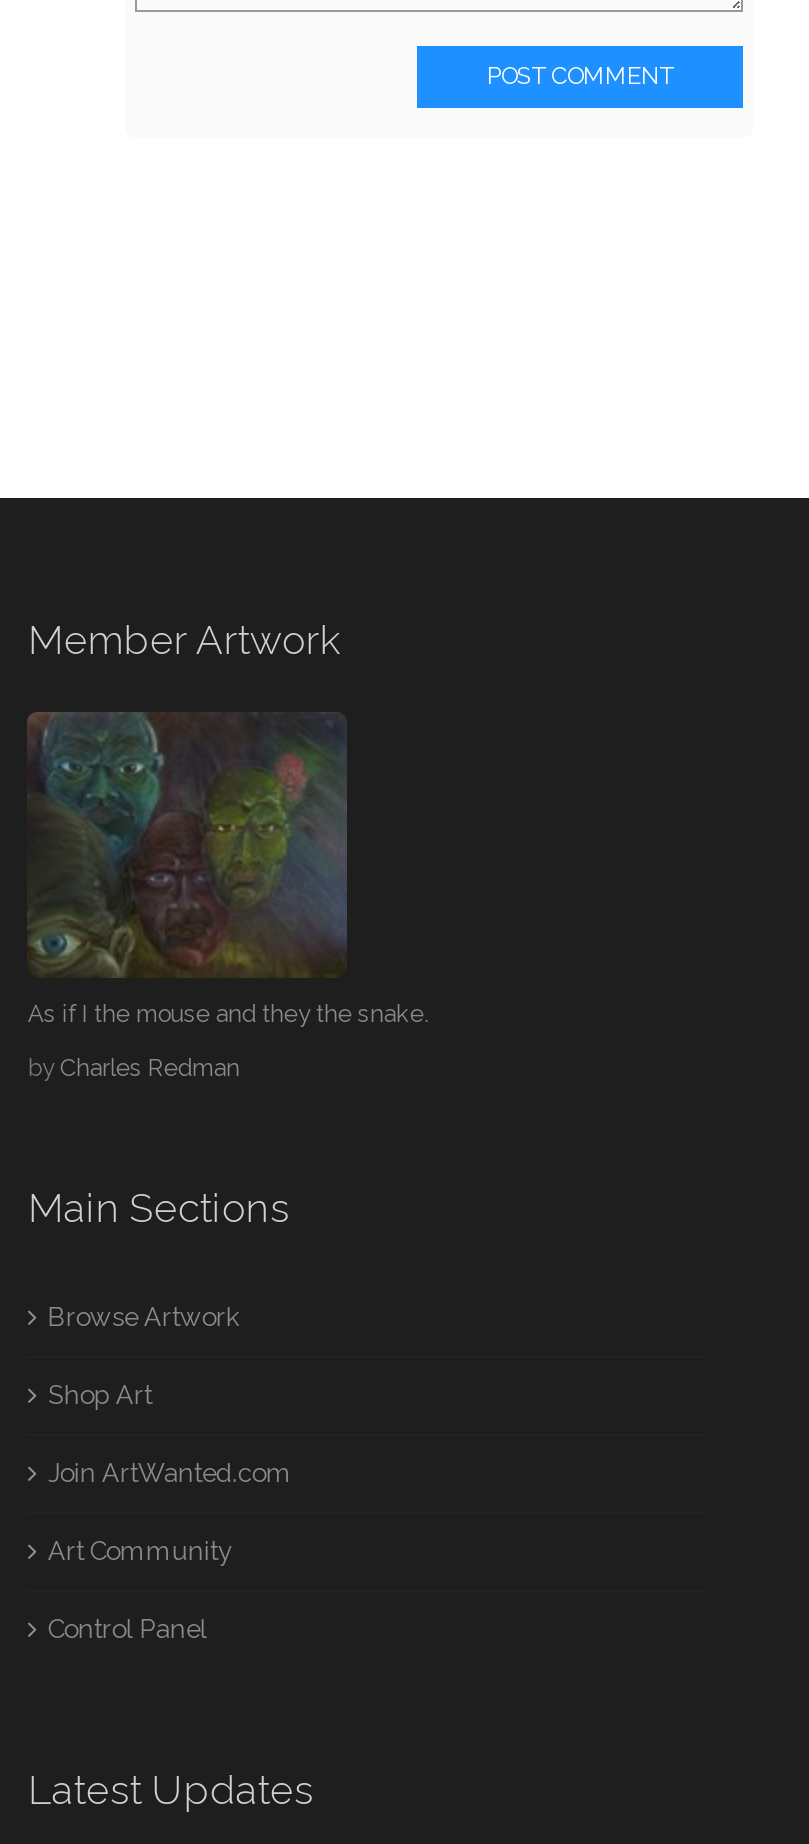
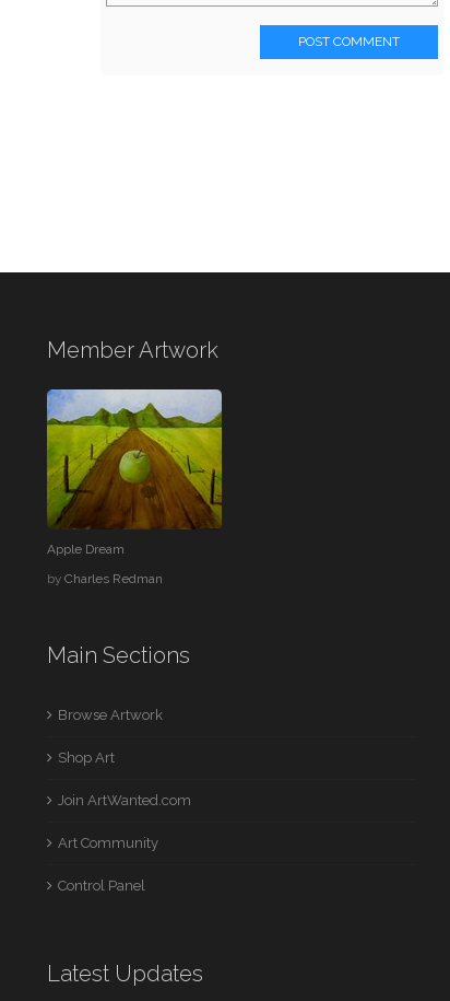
- [image]
- As if I the mouse and they the snake.
+ [image]
+ Apple Dream
